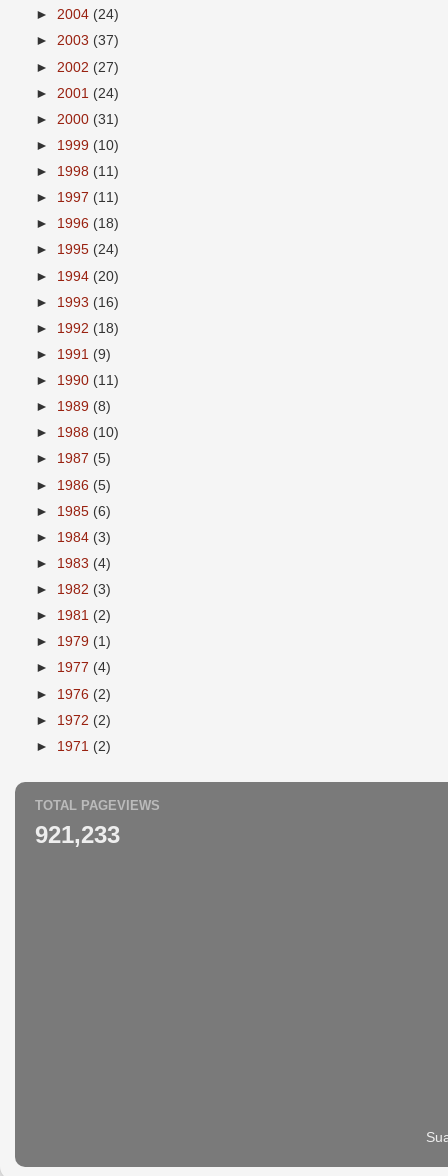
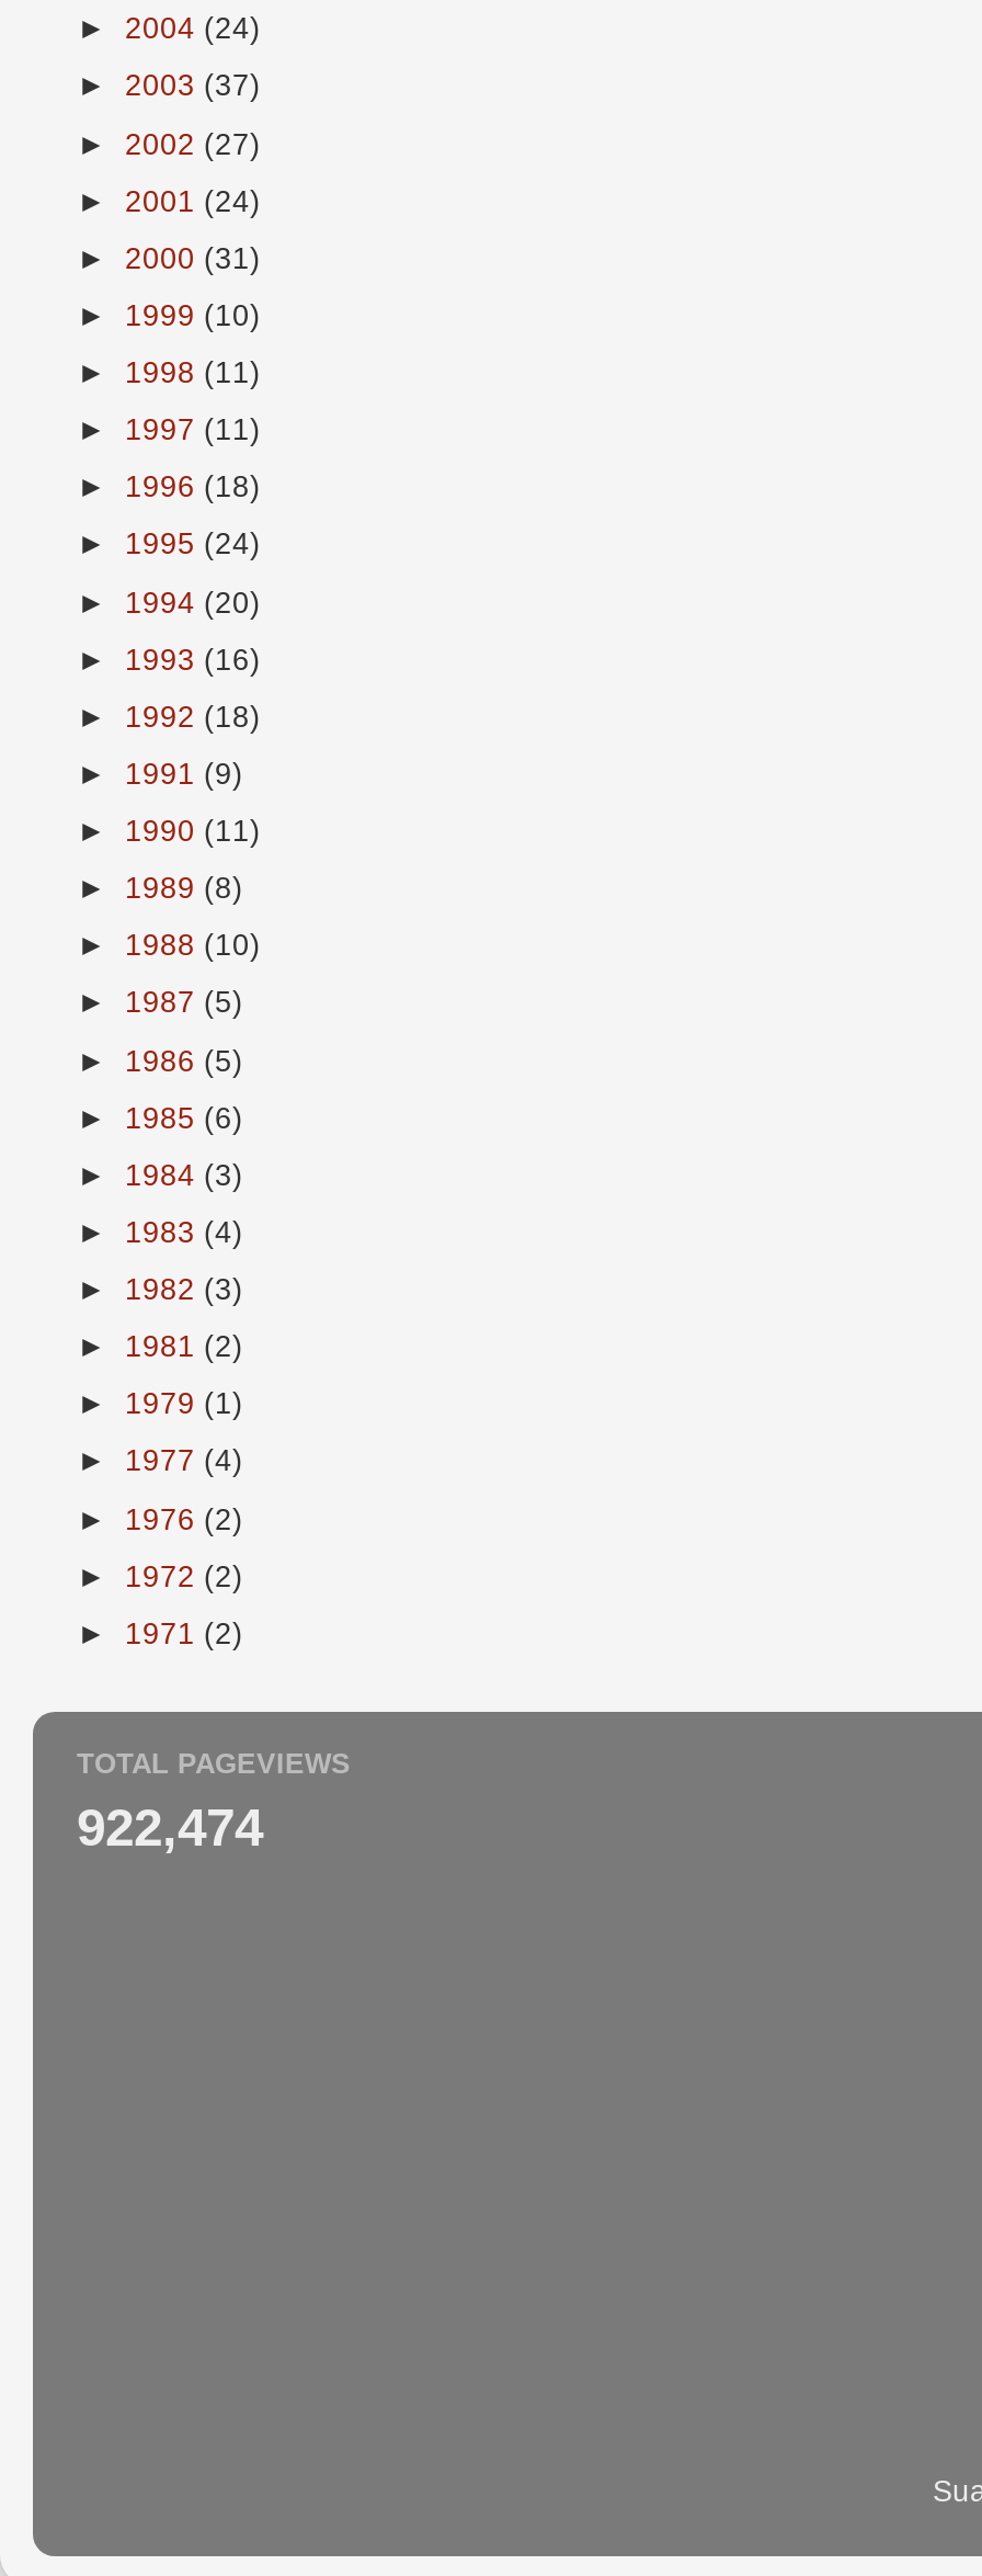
- 921,233
+ 922,474
